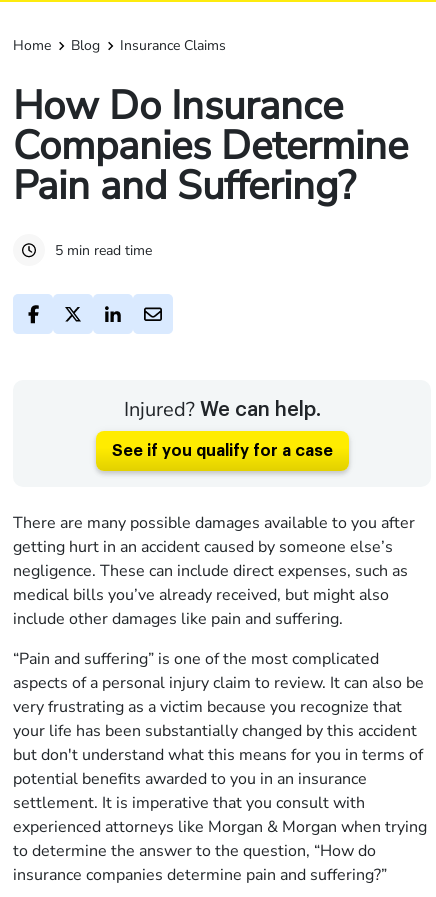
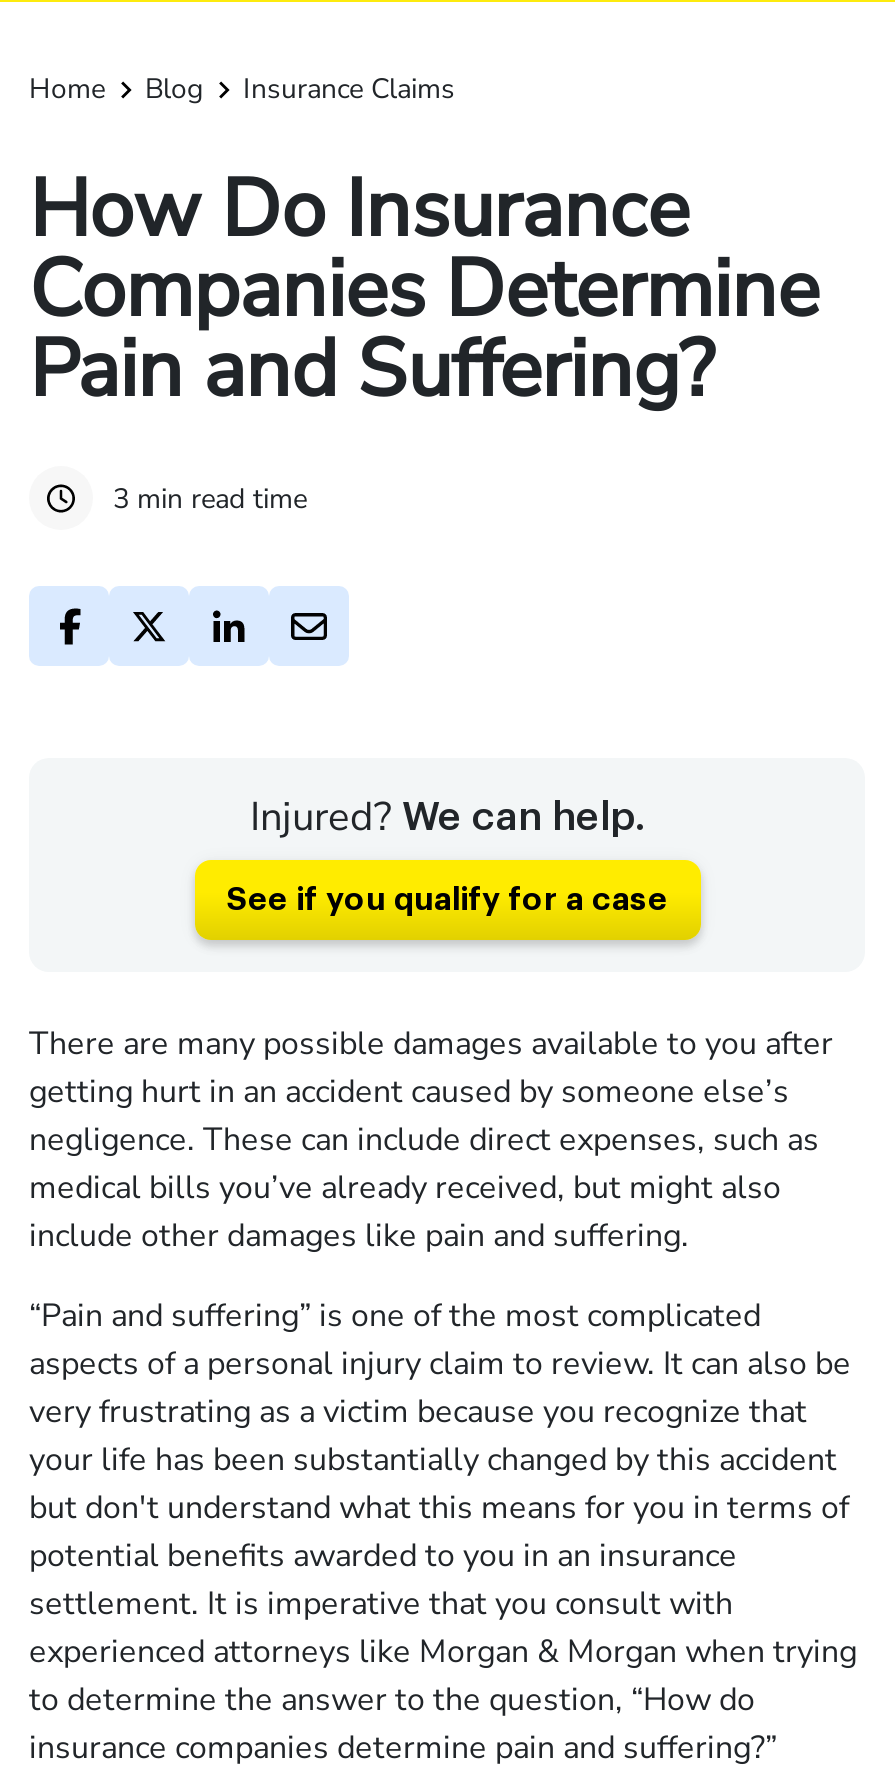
- 5 min read time
+ 3 min read time
